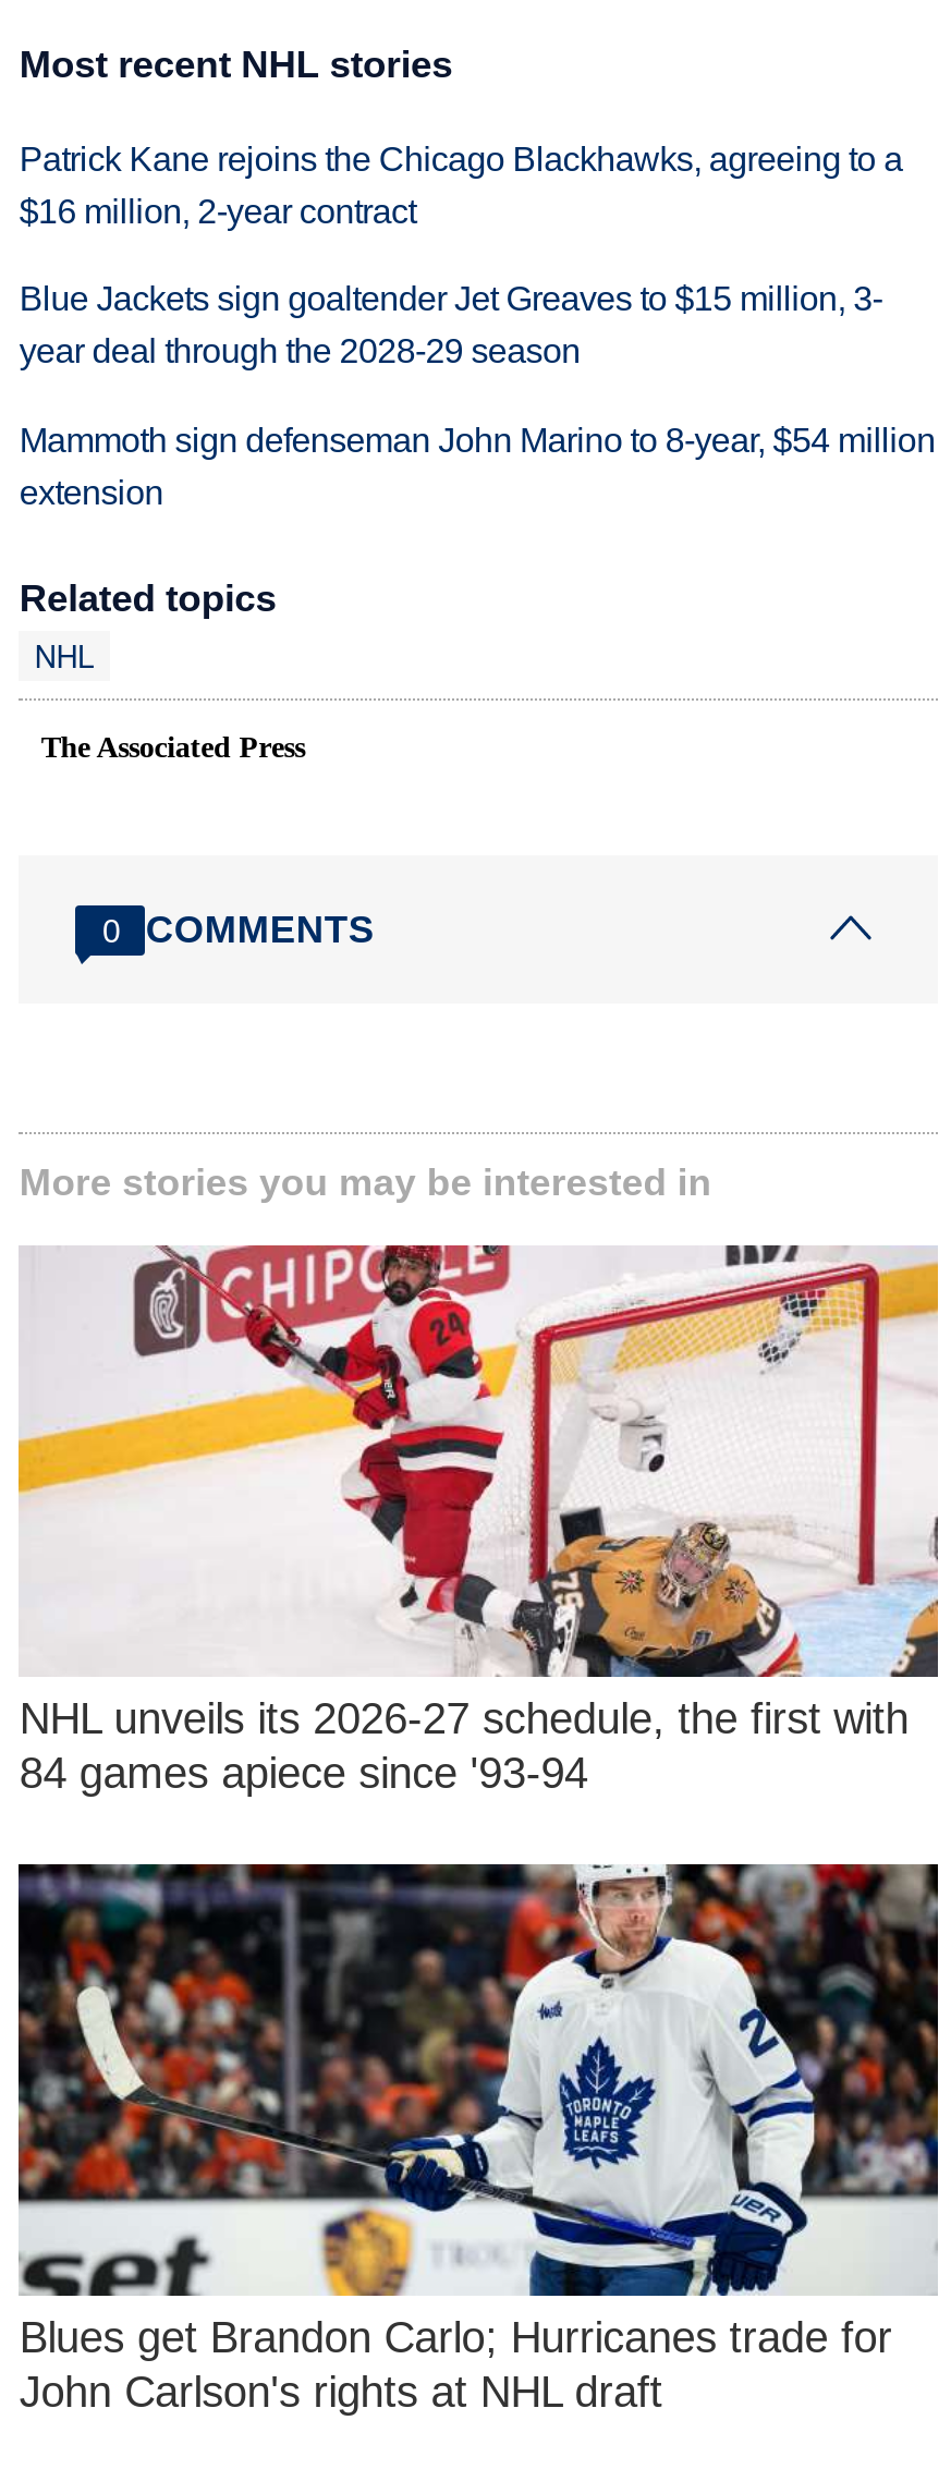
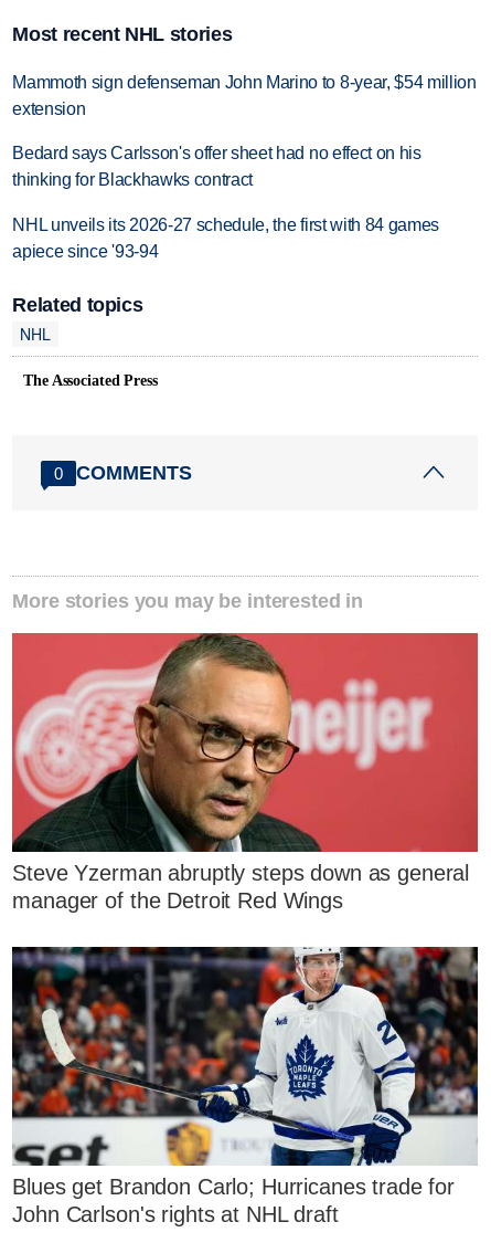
- Patrick Kane rejoins the Chicago Blackhawks, agreeing to a
- $16 million, 2-year contract
- Blue Jackets sign goaltender Jet Greaves to $15 million, 3-
- year deal through the 2028-29 season

moved up: Mammoth sign defenseman John Marino to 8-year, $54 million | extension

+ Bedard says Carlsson's offer sheet had no effect on his
+ thinking for Blackhawks contract
+ NHL unveils its 2026-27 schedule, the first with 84 games
+ apiece since '93-94

- [image]
- NHL unveils its 2026-27 schedule, the first with
- 84 games apiece since '93-94
+ [image]
+ Steve Yzerman abruptly steps down as general
+ manager of the Detroit Red Wings
